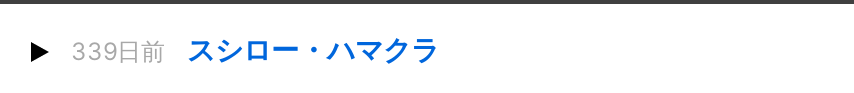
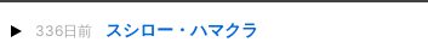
- 339日前 スシロー・ハマクラ
+ 336日前 スシロー・ハマクラ
